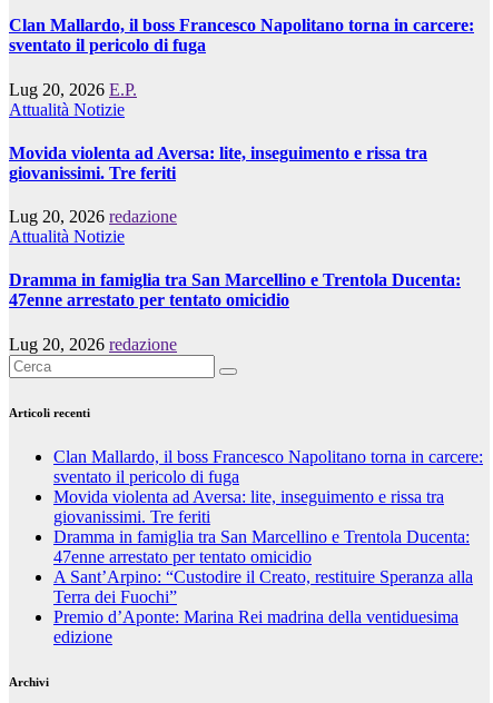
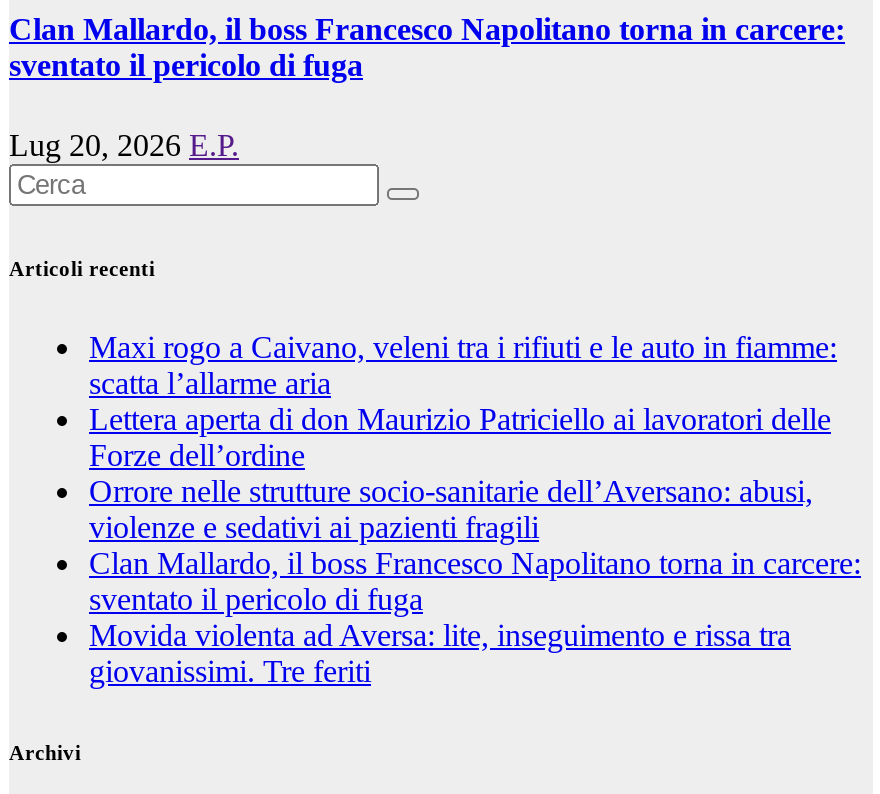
- Attualità Notizie
- Movida violenta ad Aversa: lite, inseguimento e rissa tra
- giovanissimi. Tre feriti
- Lug 20, 2026 redazione
- Attualità Notizie
- Dramma in famiglia tra San Marcellino e Trentola Ducenta:
- 47enne arrestato per tentato omicidio
- Lug 20, 2026 redazione

+ Maxi rogo a Caivano, veleni tra i rifiuti e le auto in fiamme:
+ scatta l’allarme aria
+ Lettera aperta di don Maurizio Patriciello ai lavoratori delle
+ Forze dell’ordine
+ Orrore nelle strutture socio-sanitarie dell’Aversano: abusi,
+ violenze e sedativi ai pazienti fragili

- Dramma in famiglia tra San Marcellino e Trentola Ducenta:
- 47enne arrestato per tentato omicidio
- A Sant’Arpino: “Custodire il Creato, restituire Speranza alla
- Terra dei Fuochi”
- Premio d’Aponte: Marina Rei madrina della ventiduesima
- edizione
